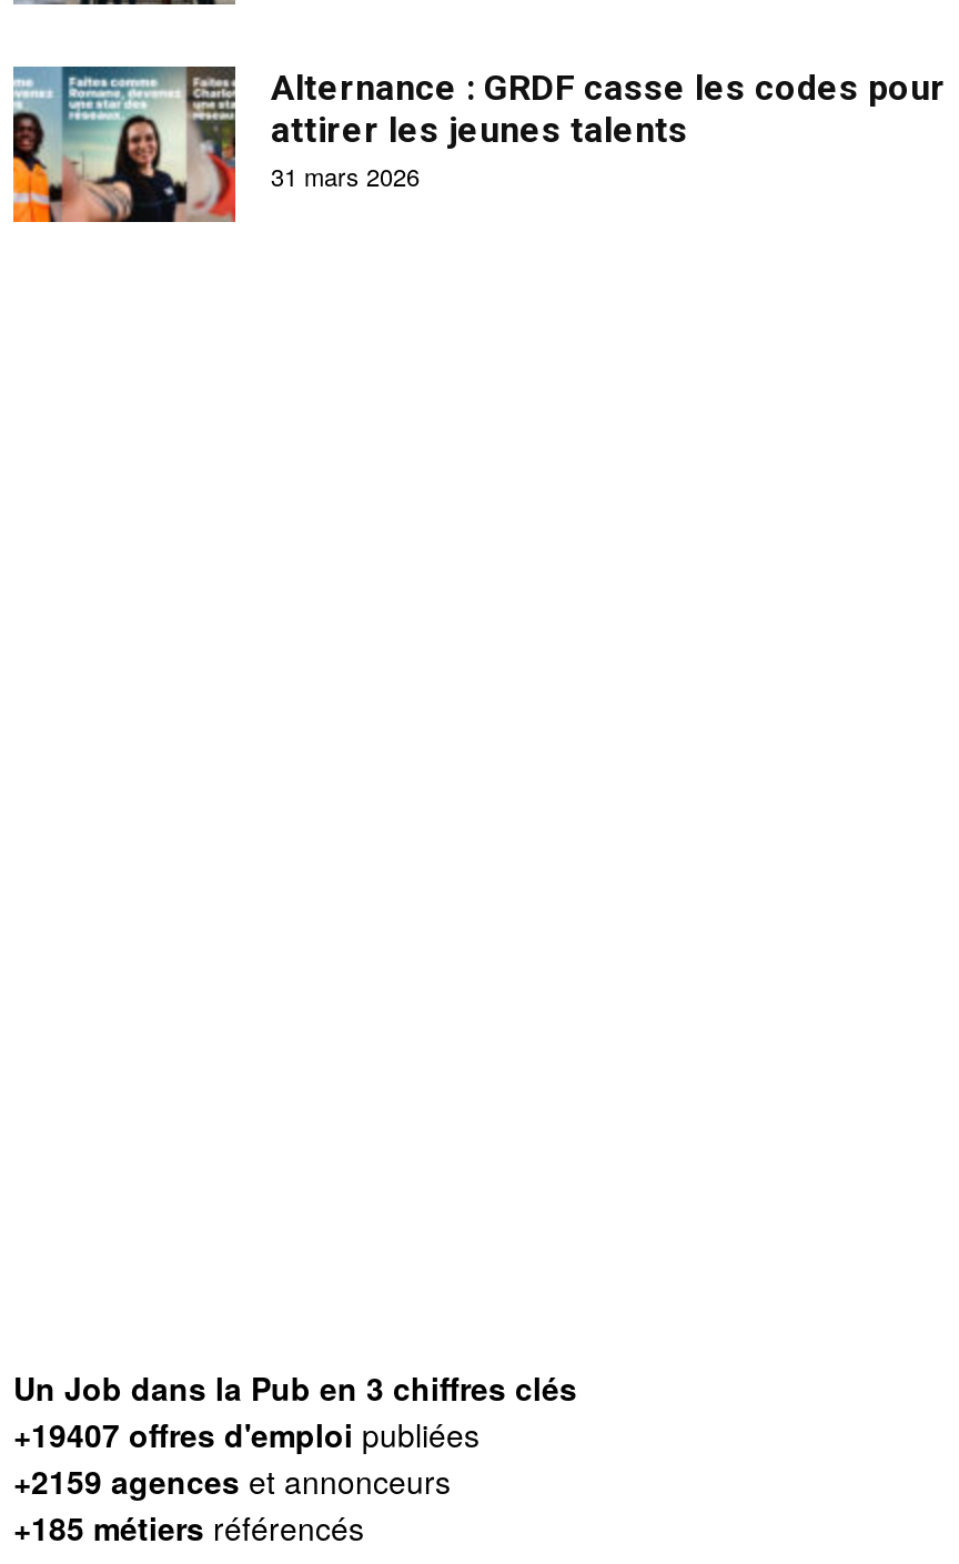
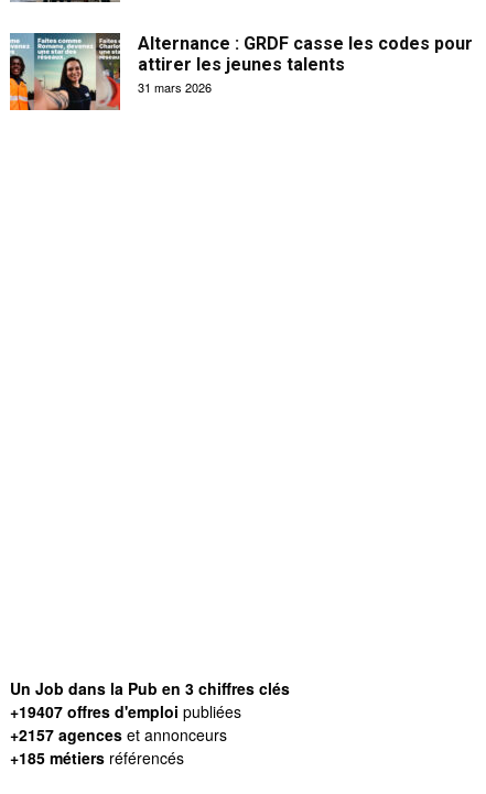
- +2159 agences et annonceurs
+ +2157 agences et annonceurs
